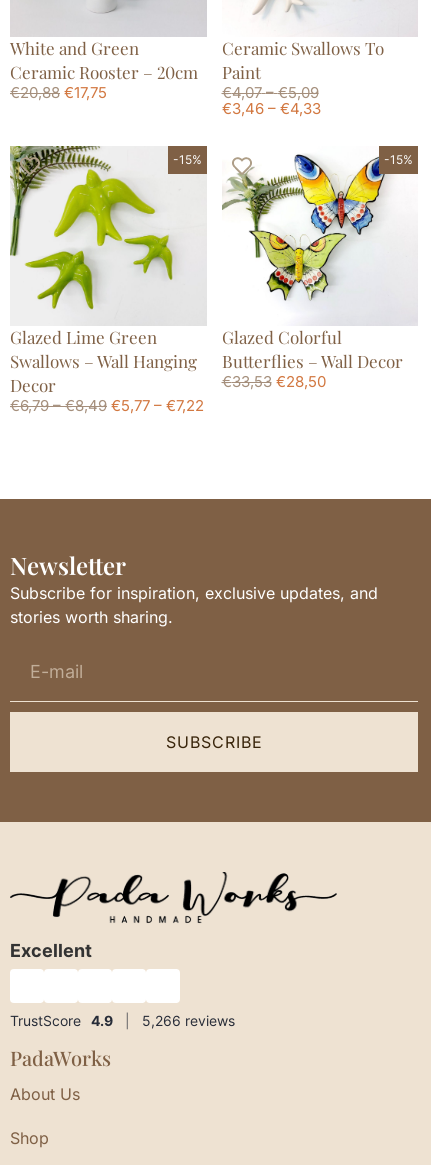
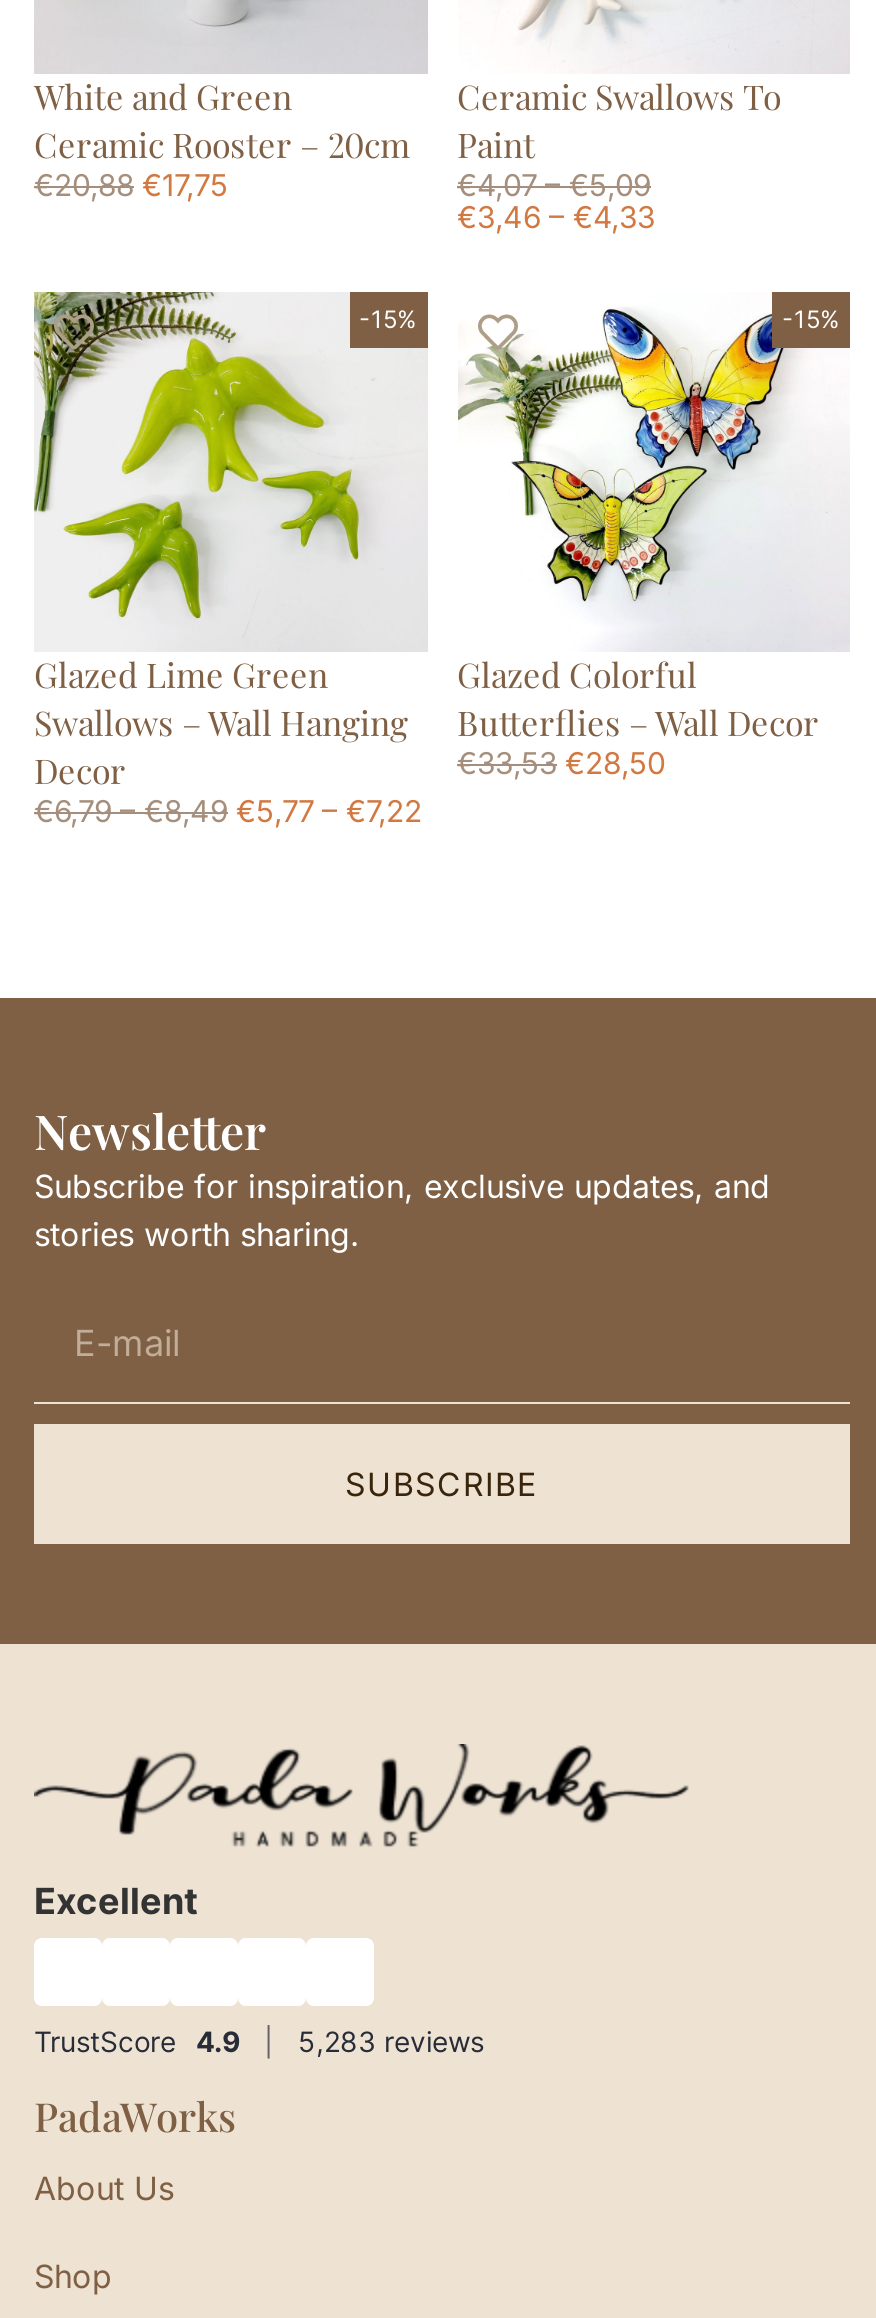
- 5,266 reviews
+ 5,283 reviews
